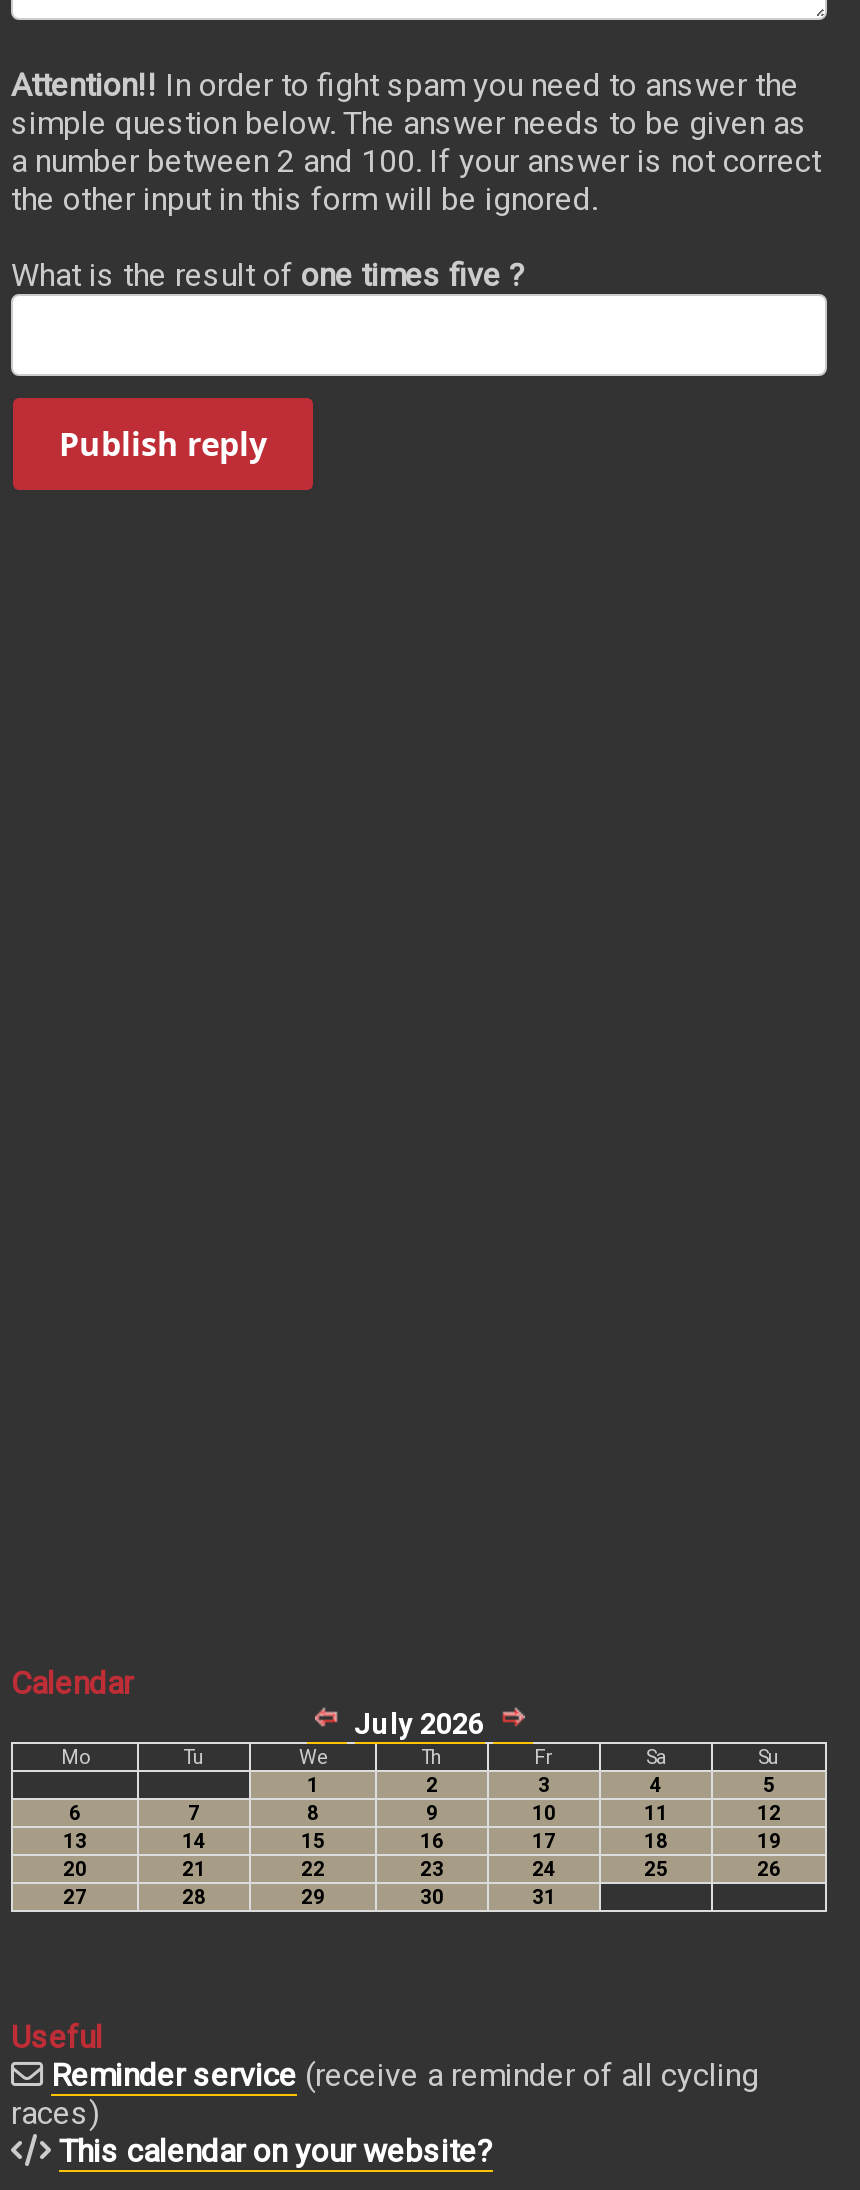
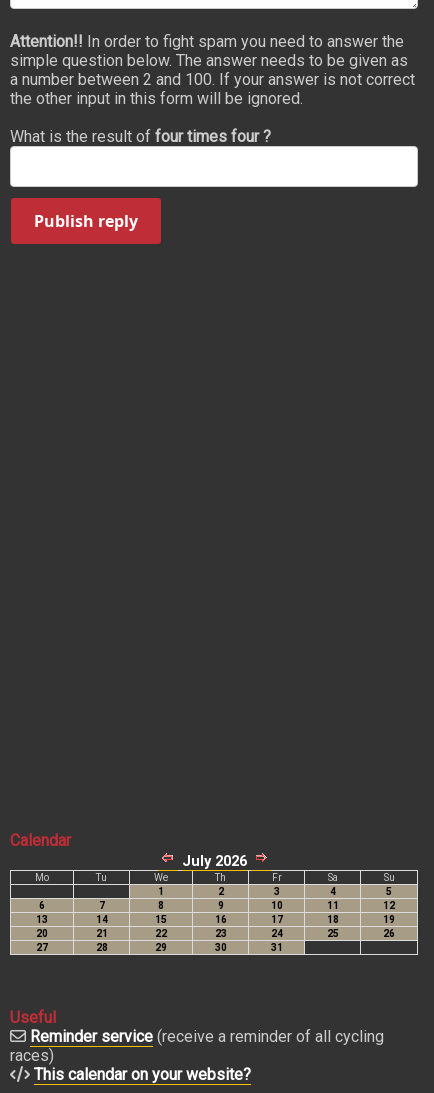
- What is the result of one times five ?
+ What is the result of four times four ?
